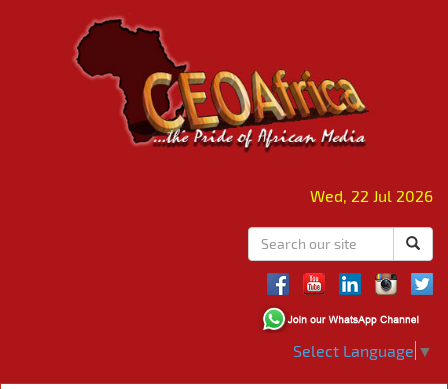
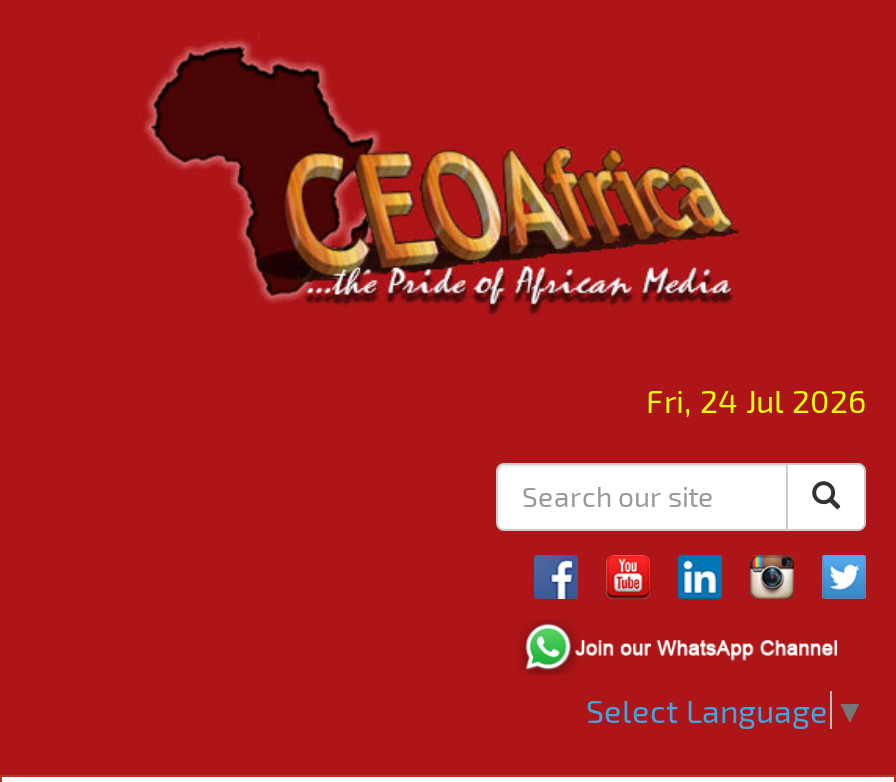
- Wed, 22 Jul 2026
+ Fri, 24 Jul 2026
